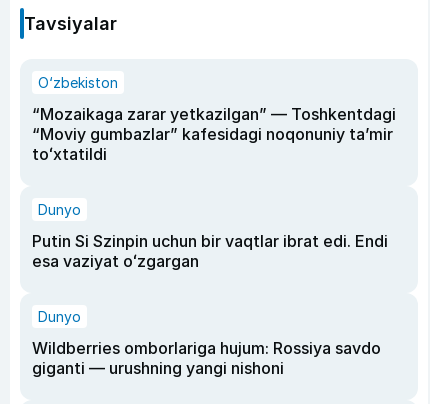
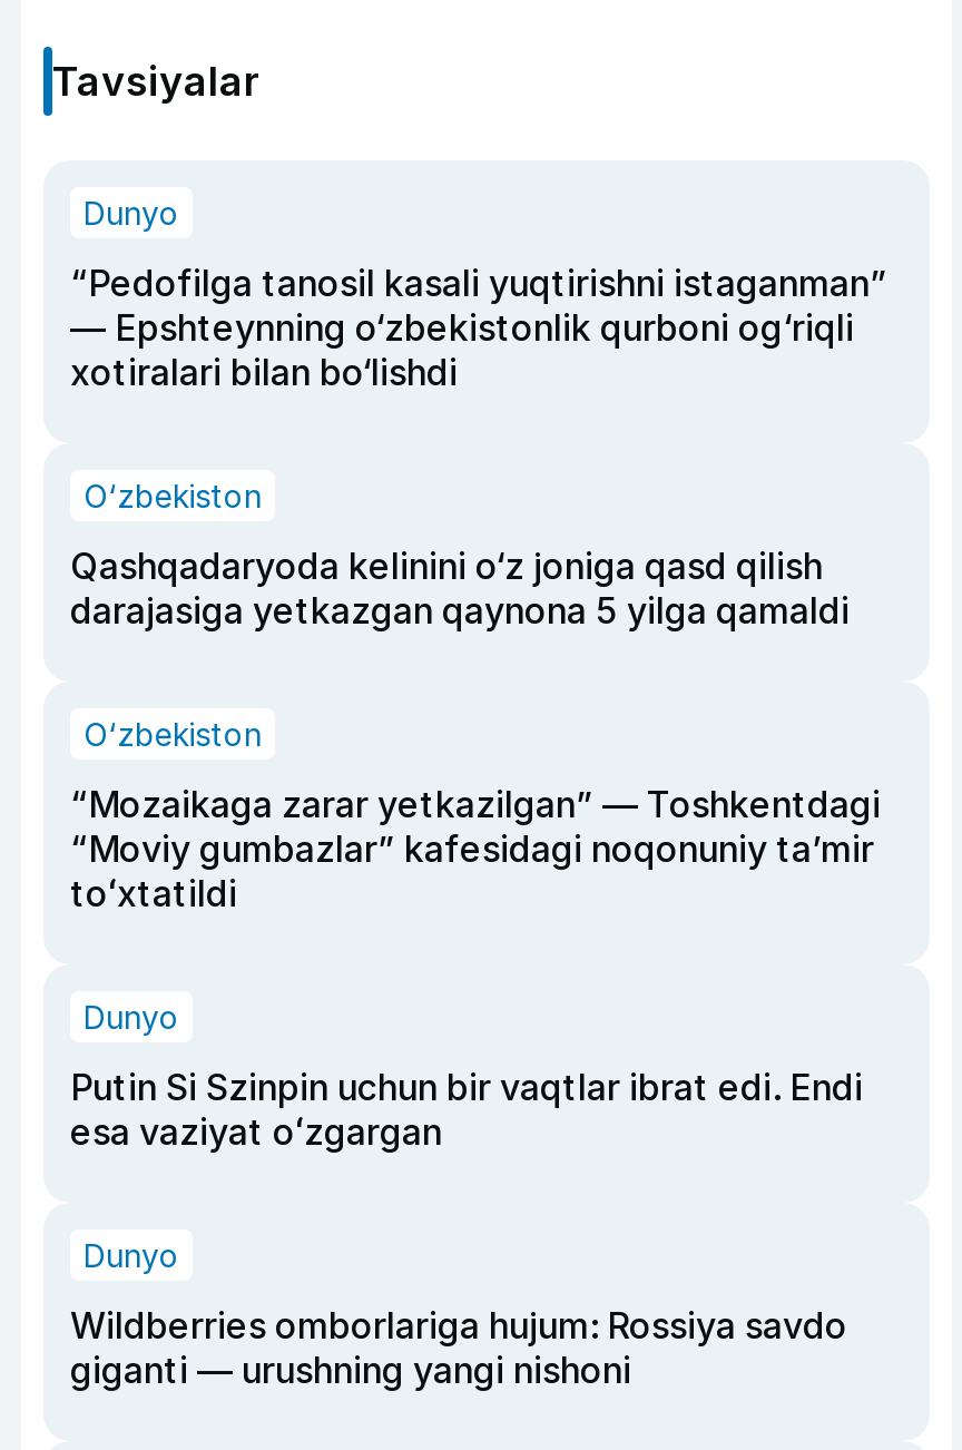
+ Dunyo
+ “Pedofilga tanosil kasali yuqtirishni istaganman”
+ — Epshteynning o‘zbekistonlik qurboni og‘riqli
+ xotiralari bilan bo‘lishdi
+ O‘zbekiston
+ Qashqadaryoda kelinini o‘z joniga qasd qilish
+ darajasiga yetkazgan qaynona 5 yilga qamaldi
